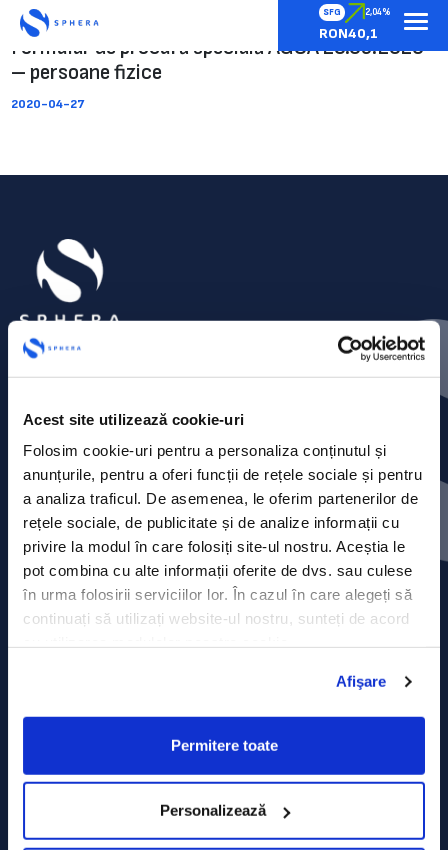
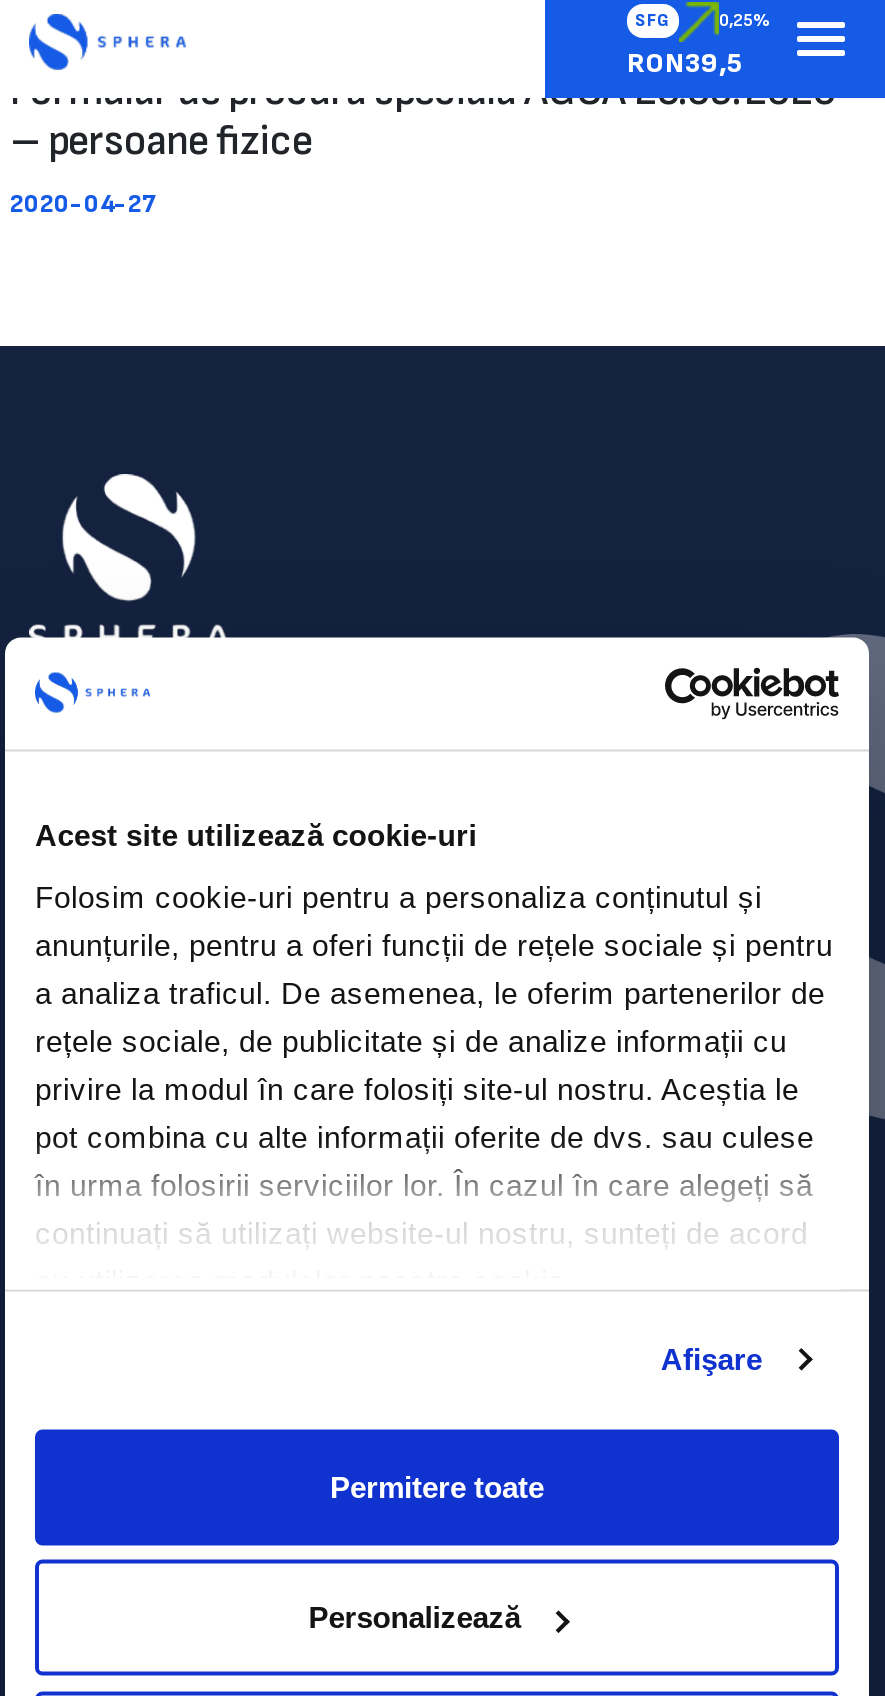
- 2,04%
- RON40,1
+ 0,25%
+ RON39,5
